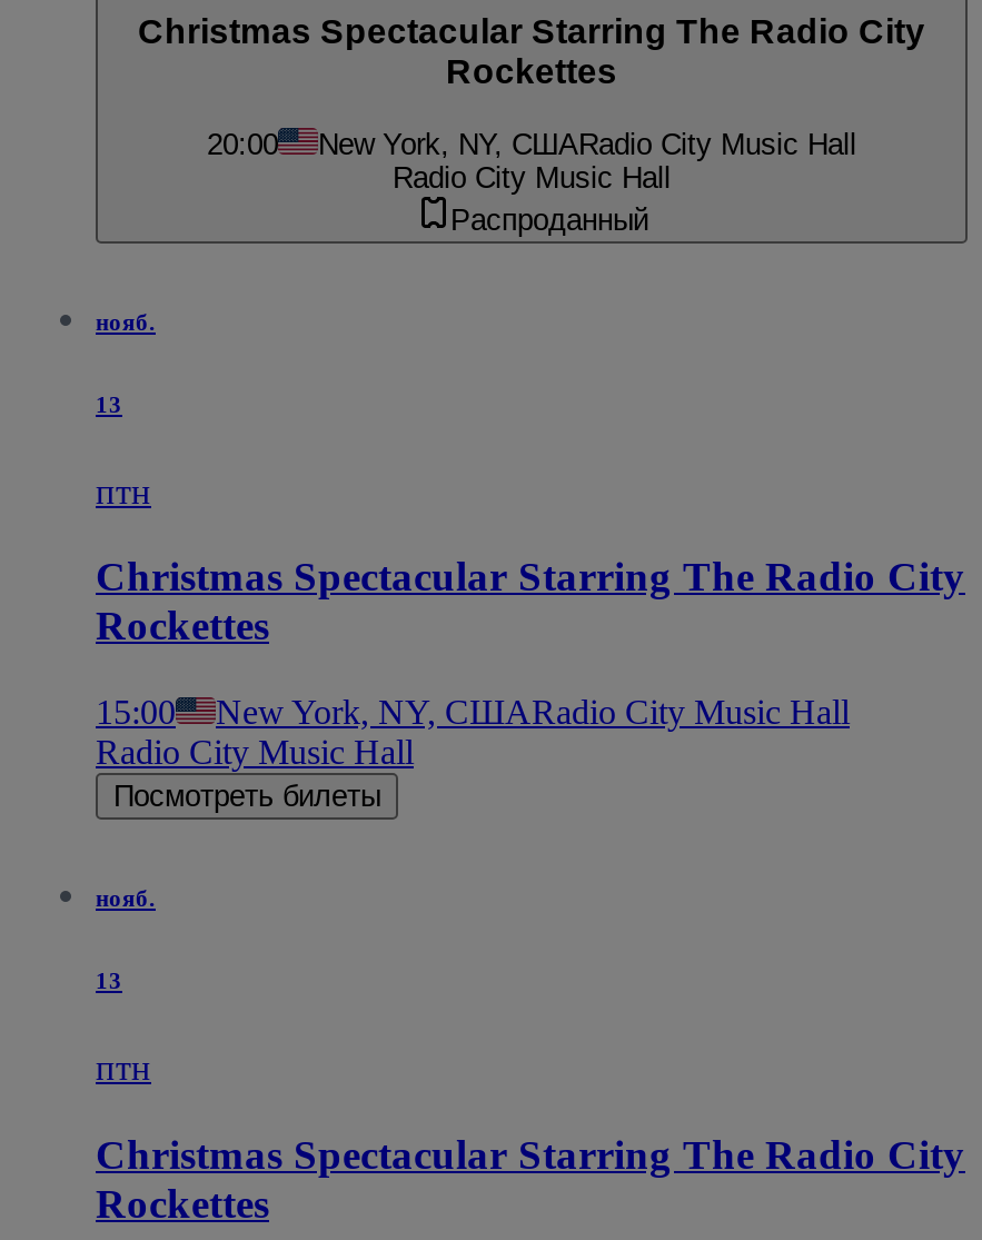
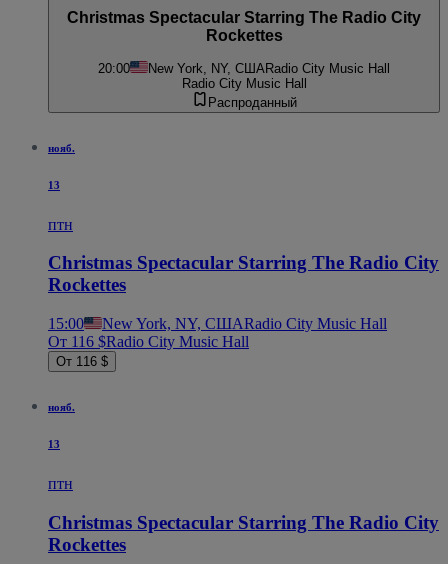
- Radio City Music Hall
- Посмотреть билеты
+ От 116 $Radio City Music Hall
+ От 116 $
